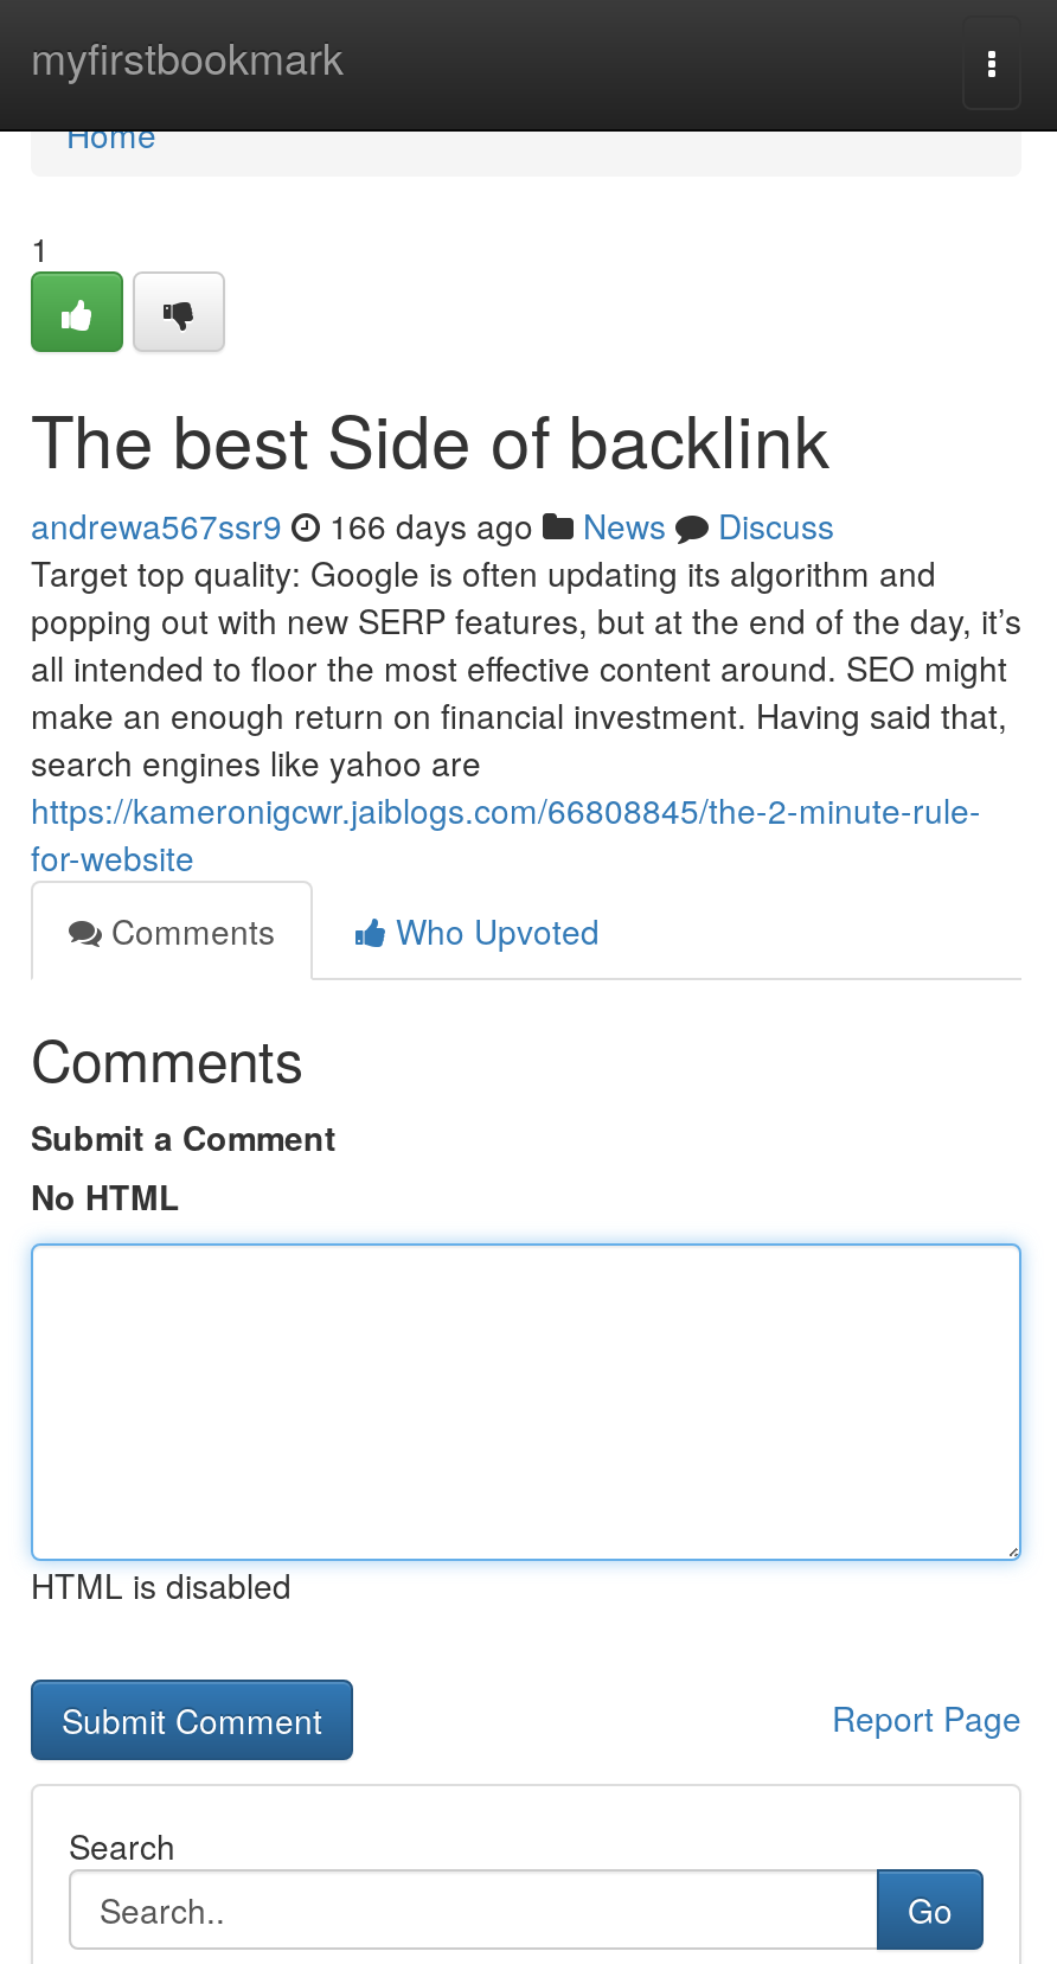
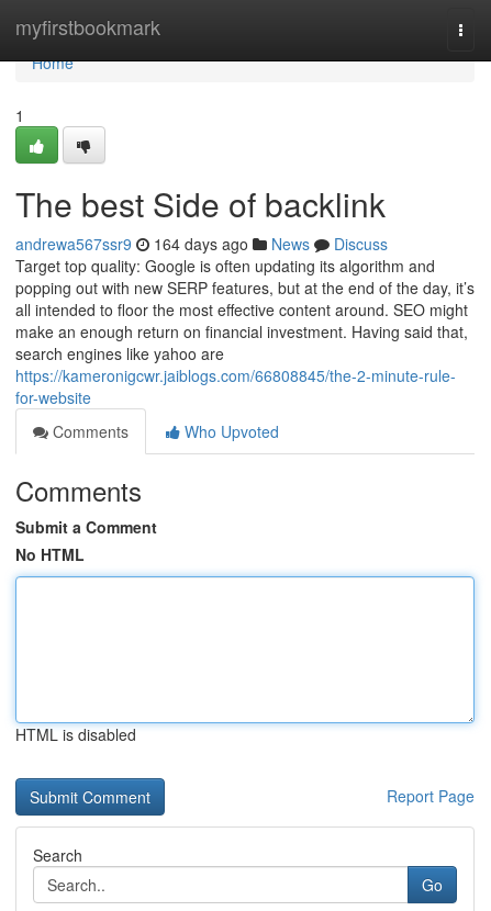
- andrewa567ssr9 166 days ago News Discuss
+ andrewa567ssr9 164 days ago News Discuss
